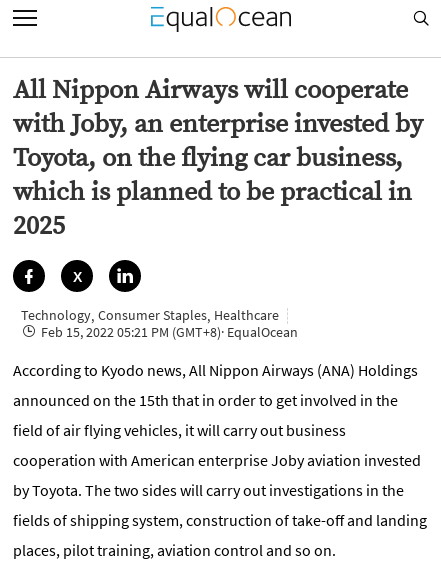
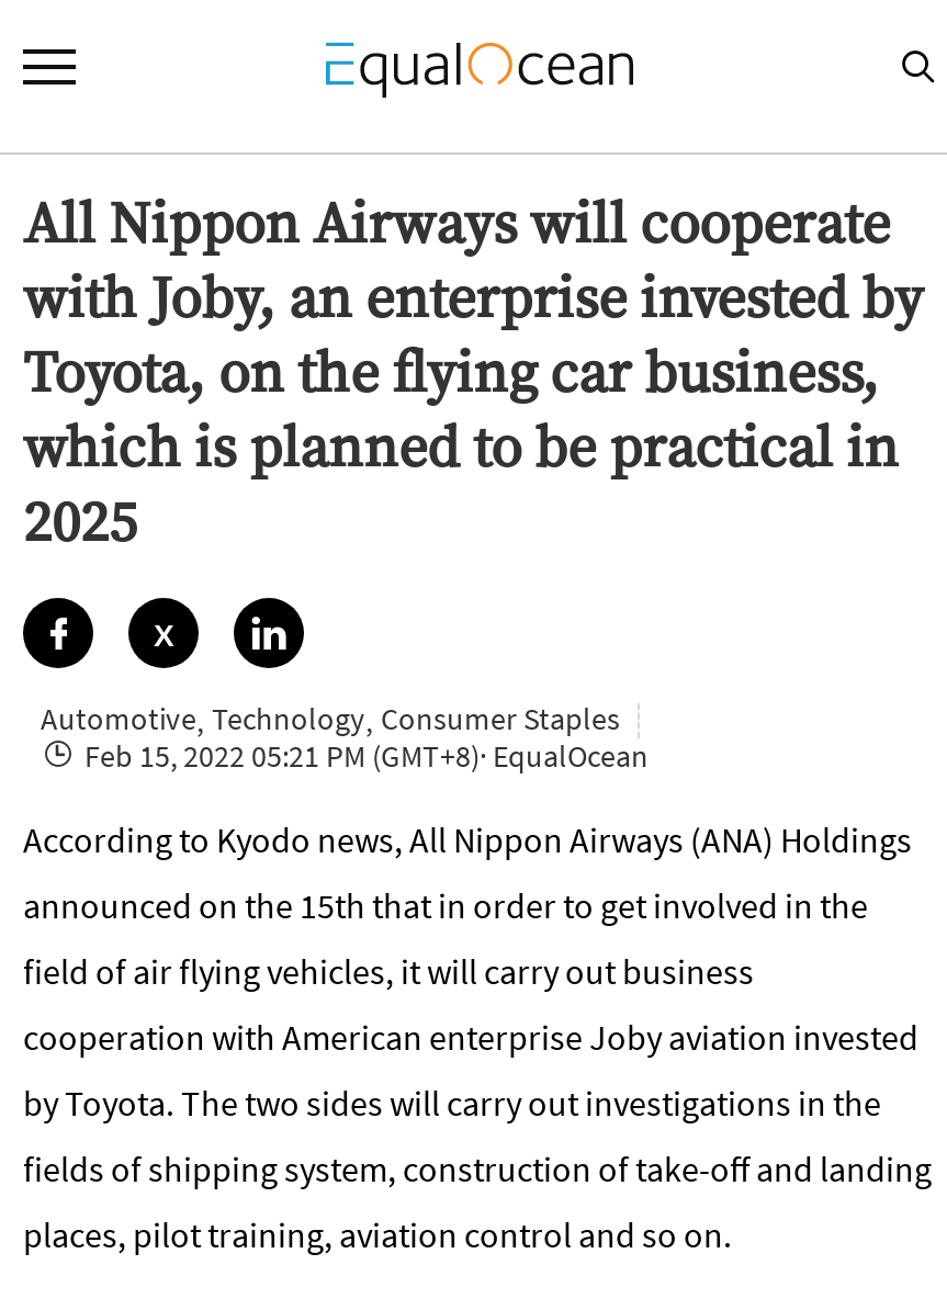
- Technology, Consumer Staples, Healthcare
+ Automotive, Technology, Consumer Staples
